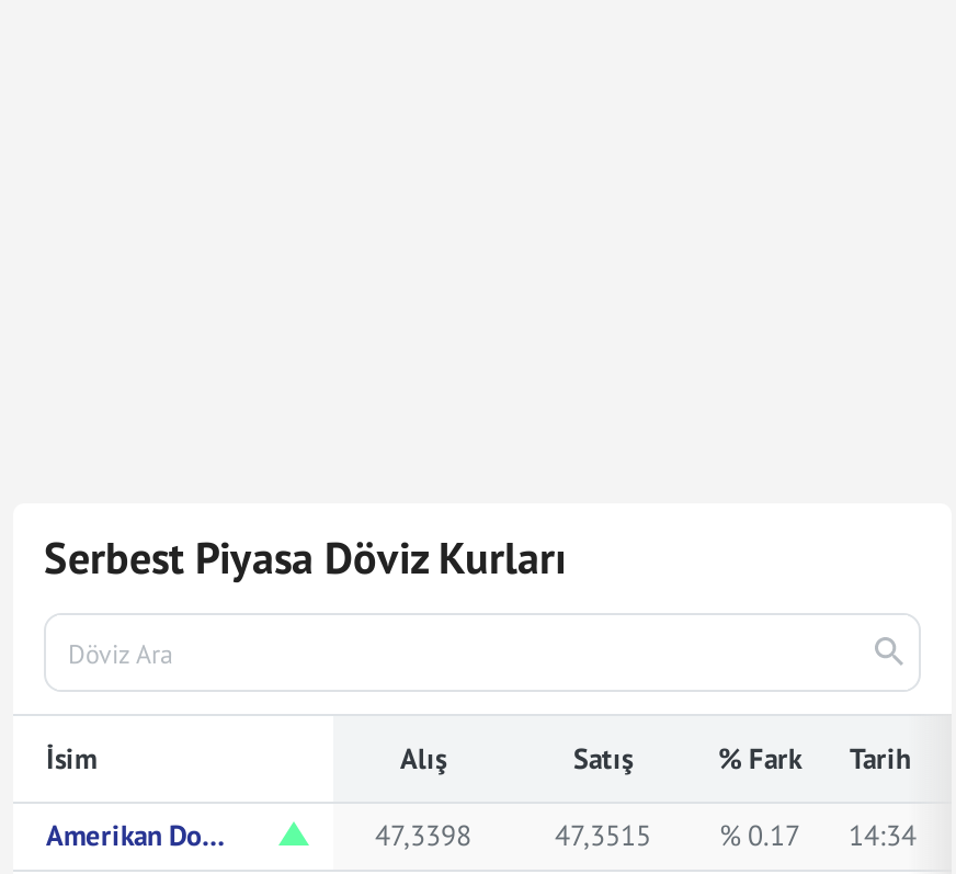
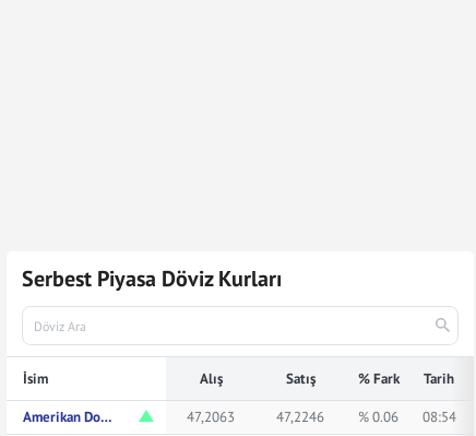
- 47,3398
+ 47,2063

- 47,3515
+ 47,2246

- % 0.17
+ % 0.06

- 14:34
+ 08:54
